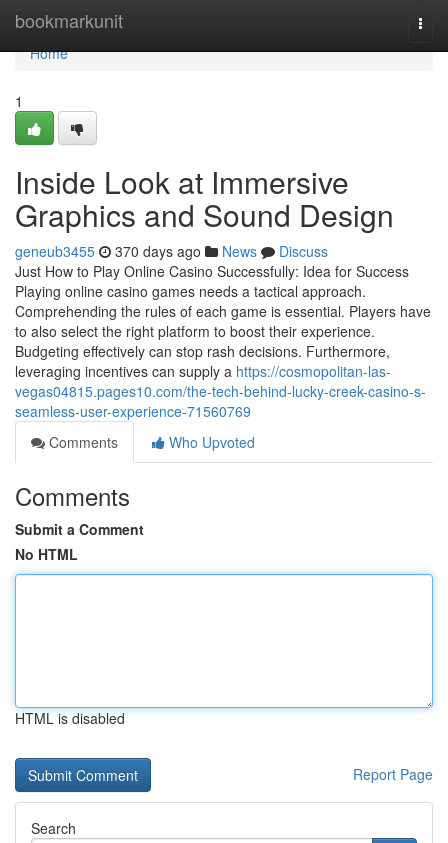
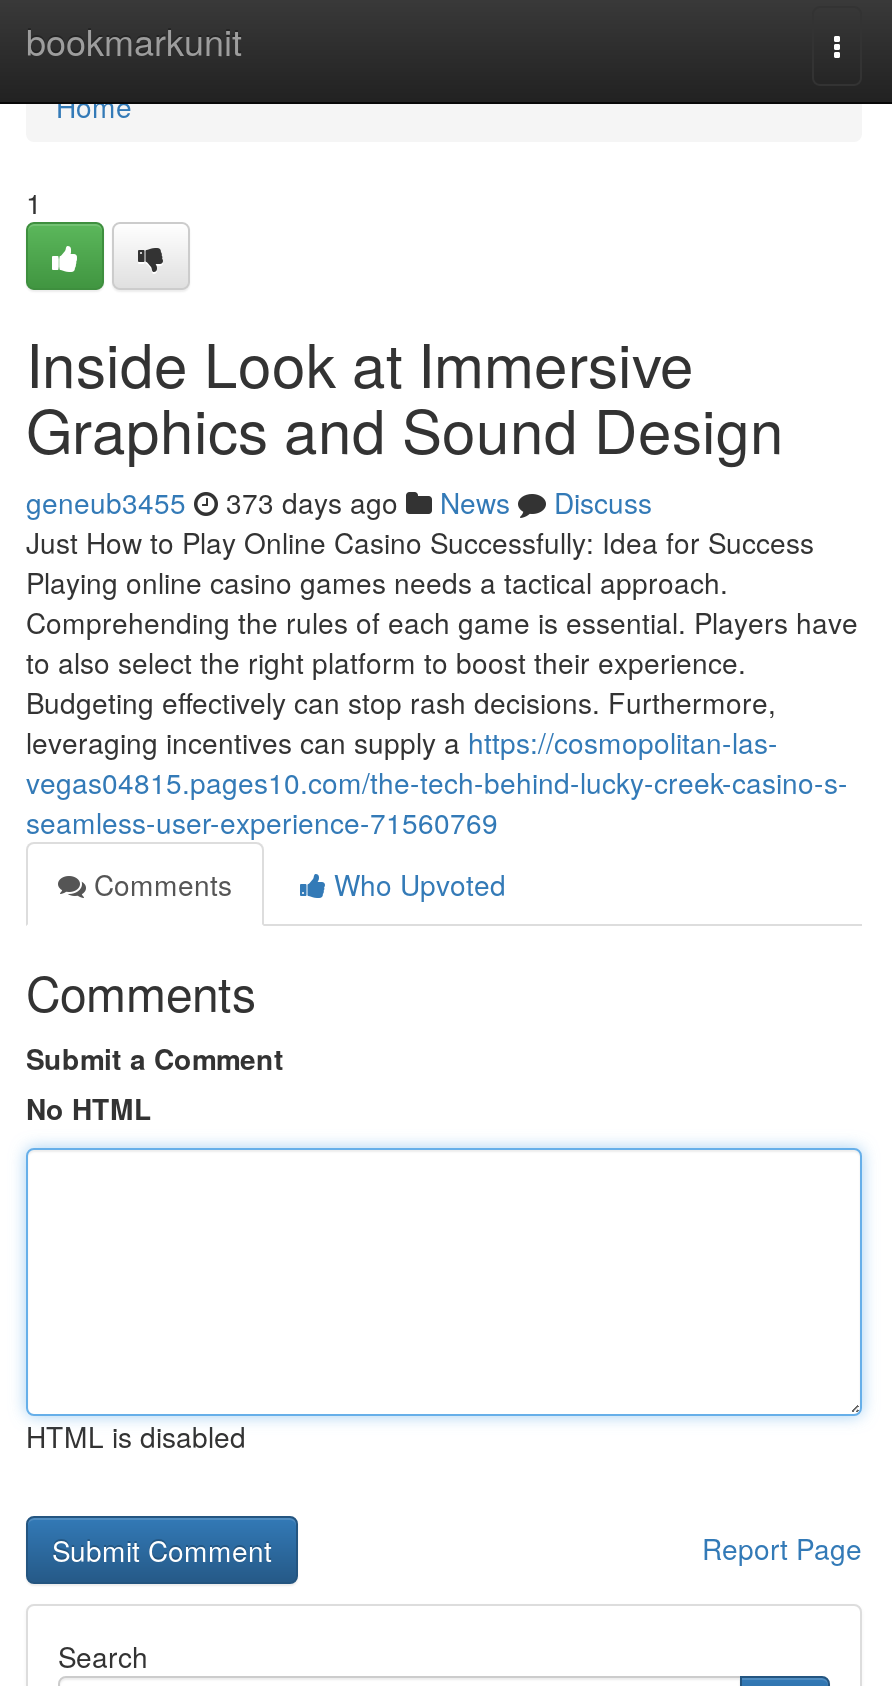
- geneub3455 370 days ago News Discuss
+ geneub3455 373 days ago News Discuss
